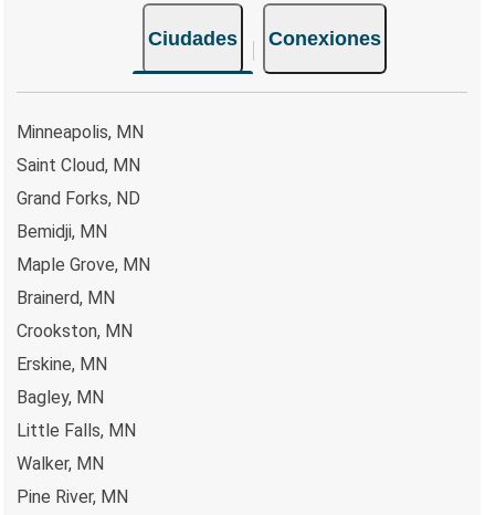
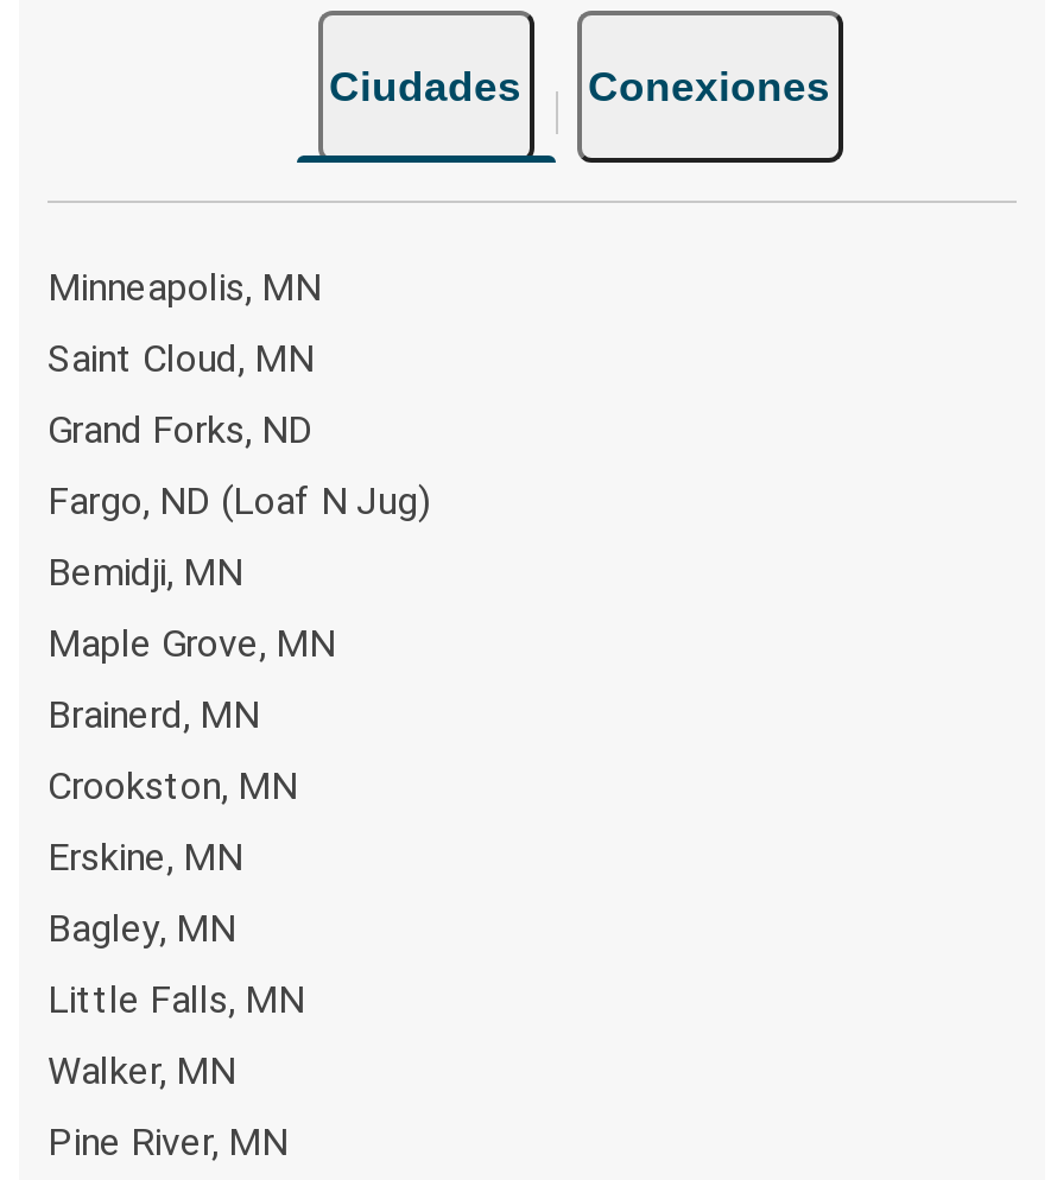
+ Fargo, ND (Loaf N Jug)
